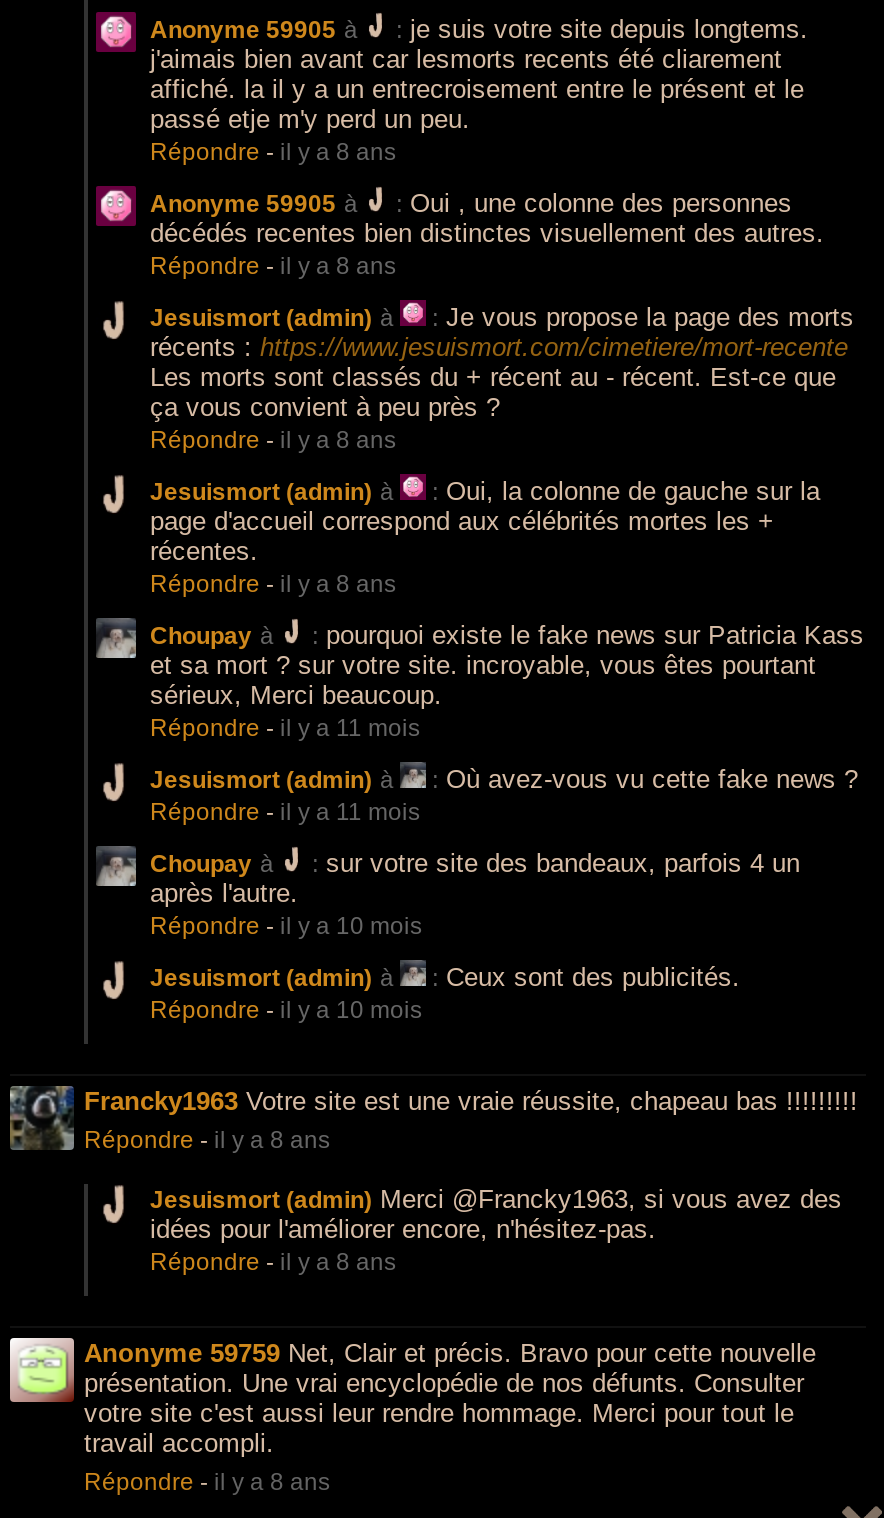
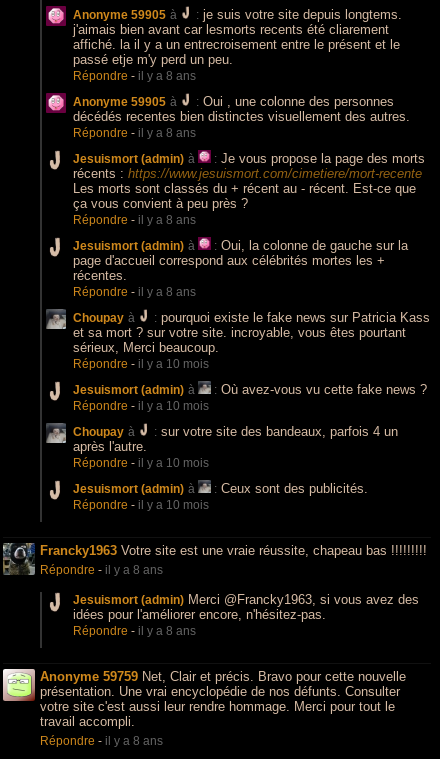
- Répondre - il y a 11 mois
+ Répondre - il y a 10 mois

- Répondre - il y a 11 mois
+ Répondre - il y a 10 mois
